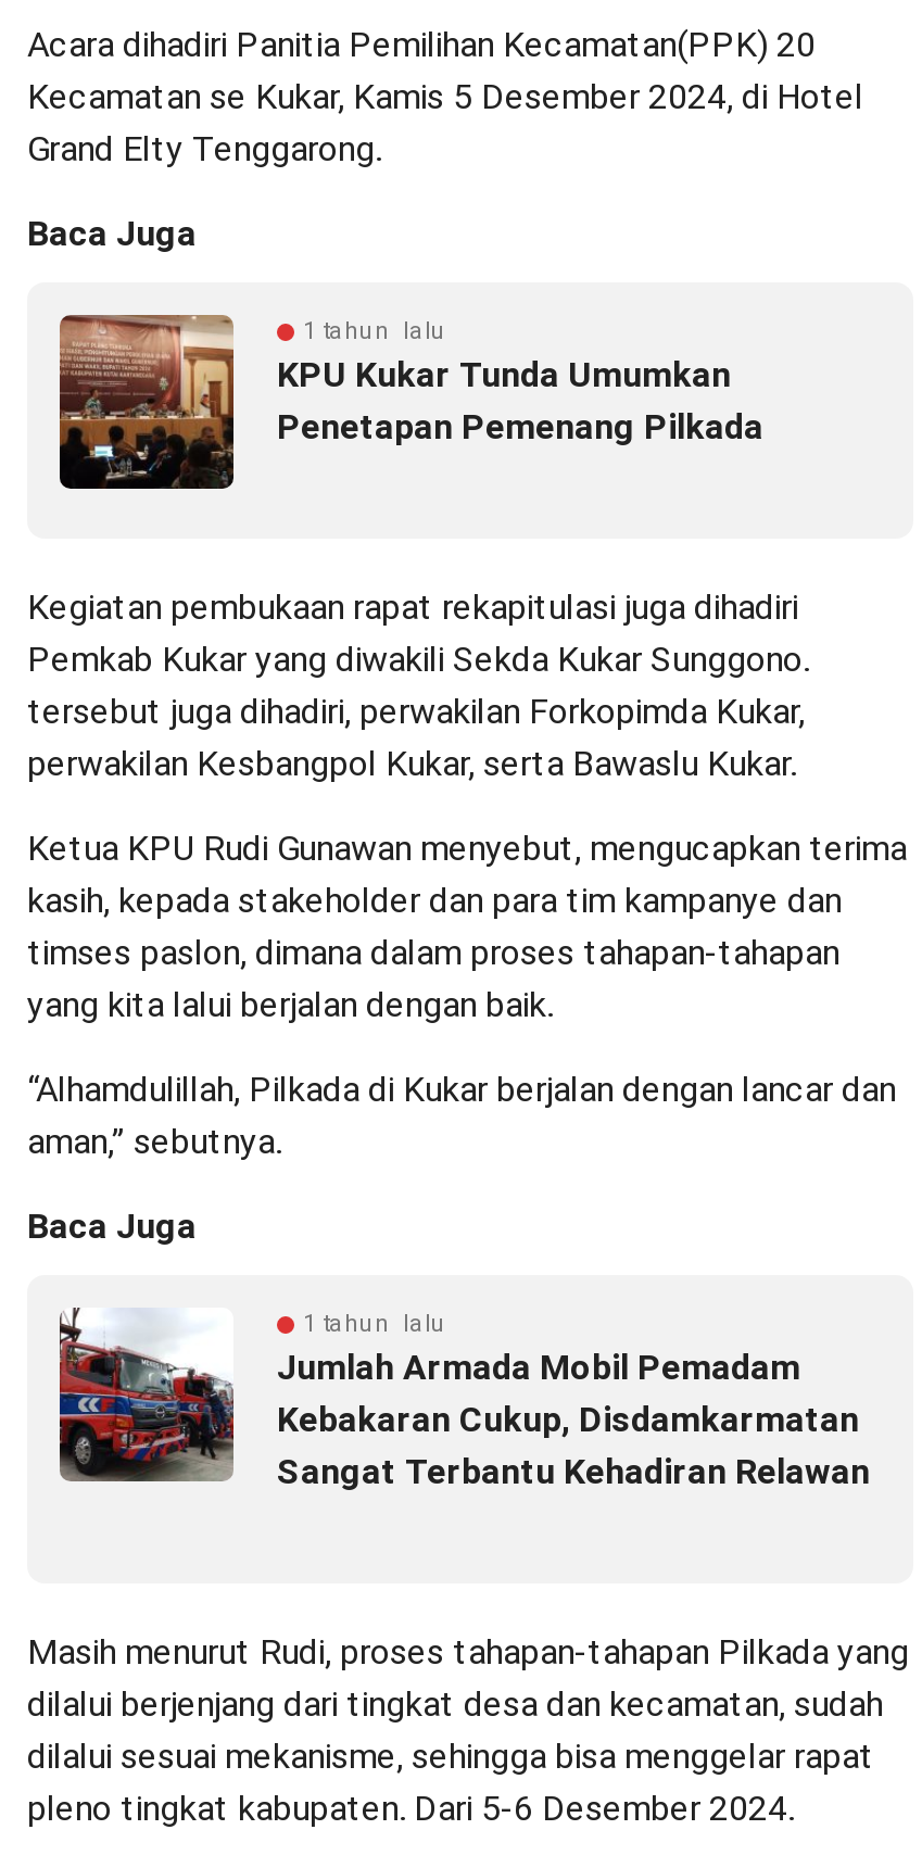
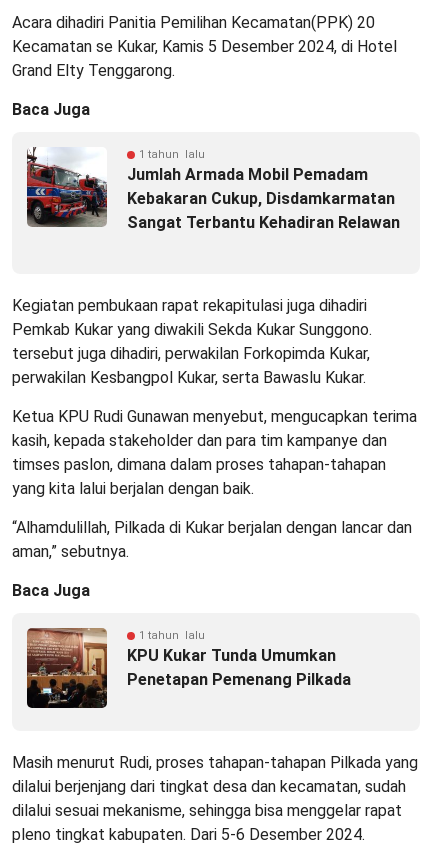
moved down: [image] | KPU Kukar Tunda Umumkan | Penetapan Pemenang Pilkada

moved down: Kegiatan pembukaan rapat rekapitulasi juga dihadiri | Pemkab Kukar yang diwakili Sekda Kukar Sunggono. | tersebut juga dihadiri, perwakilan Forkopimda Kukar, | ... | Baca Juga | 1 tahun lalu

moved up: [image] | Jumlah Armada Mobil Pemadam | Kebakaran Cukup, Disdamkarmatan | Sangat Terbantu Kehadiran Relawan
